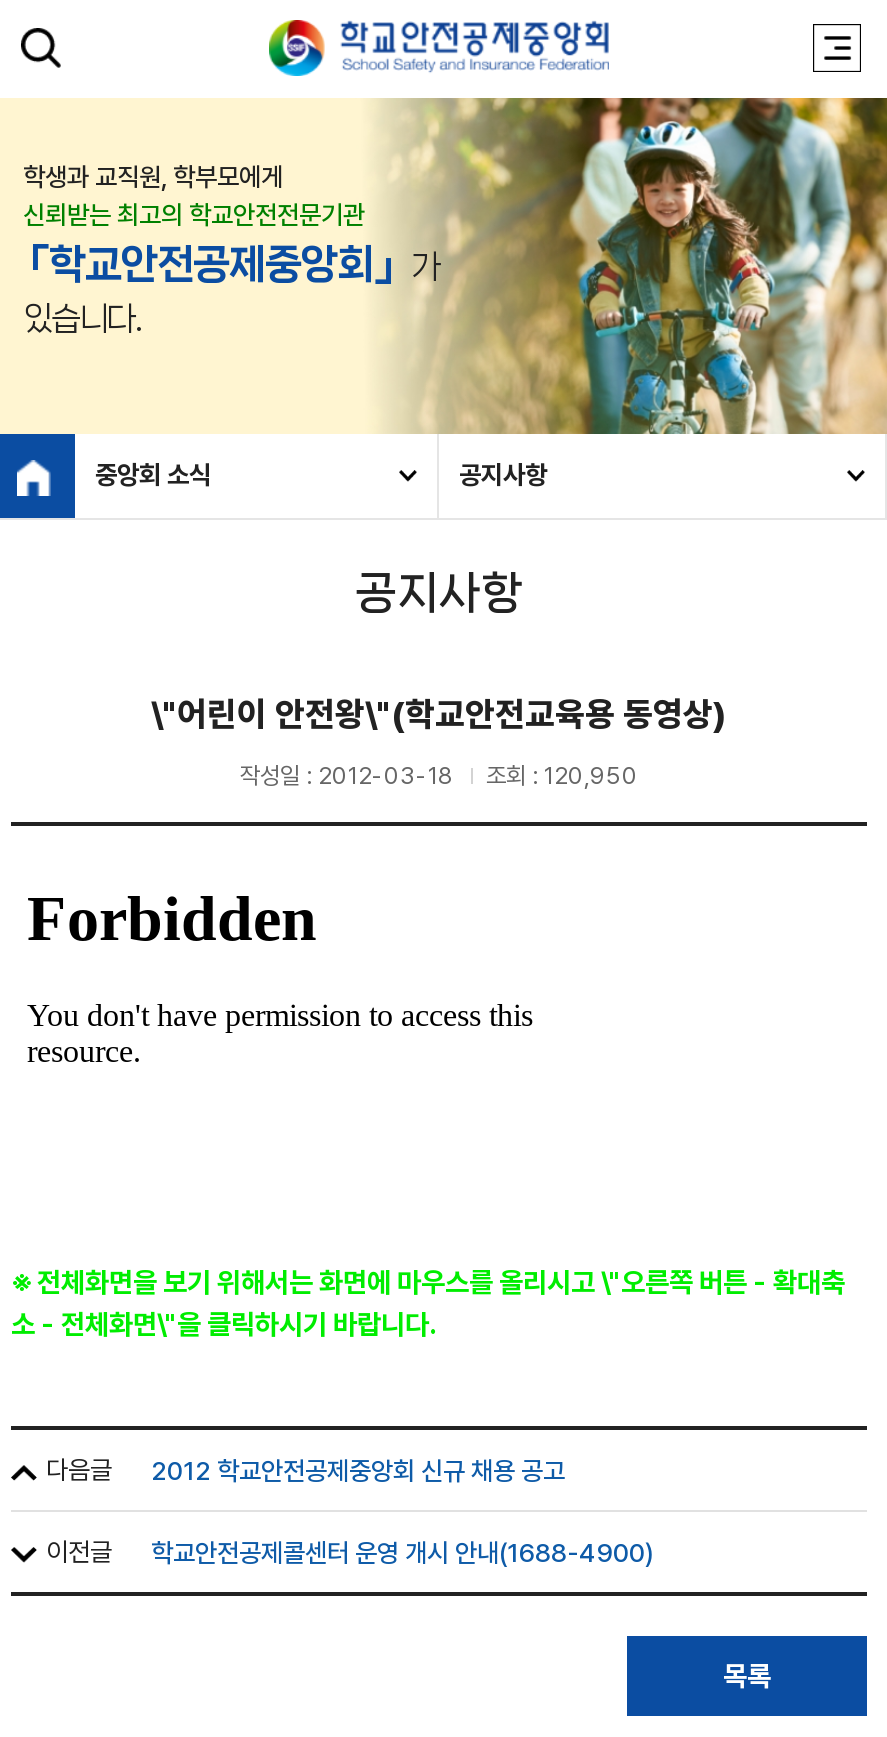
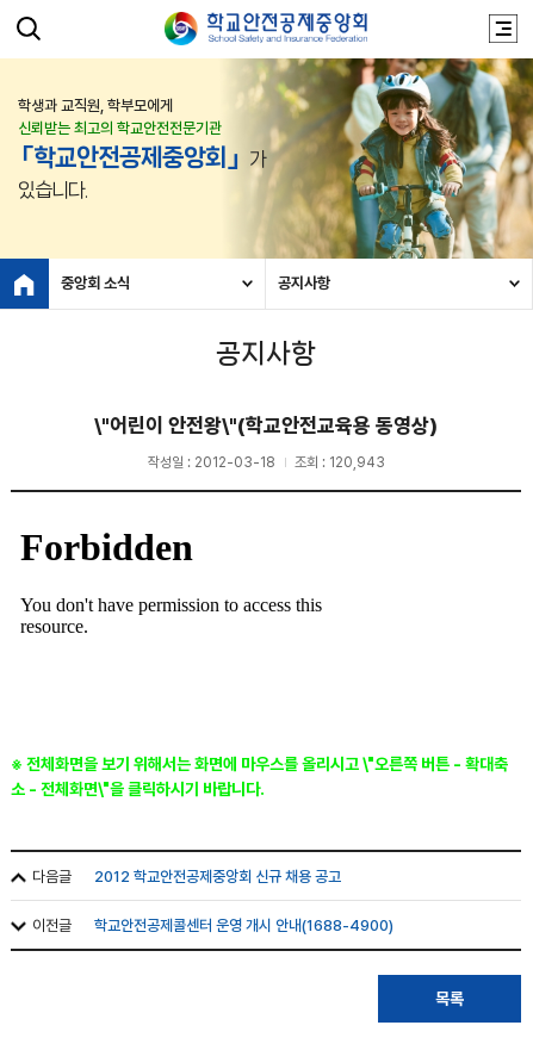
- 작성일 : 2012-03-18 조회 : 120,950
+ 작성일 : 2012-03-18 조회 : 120,943
